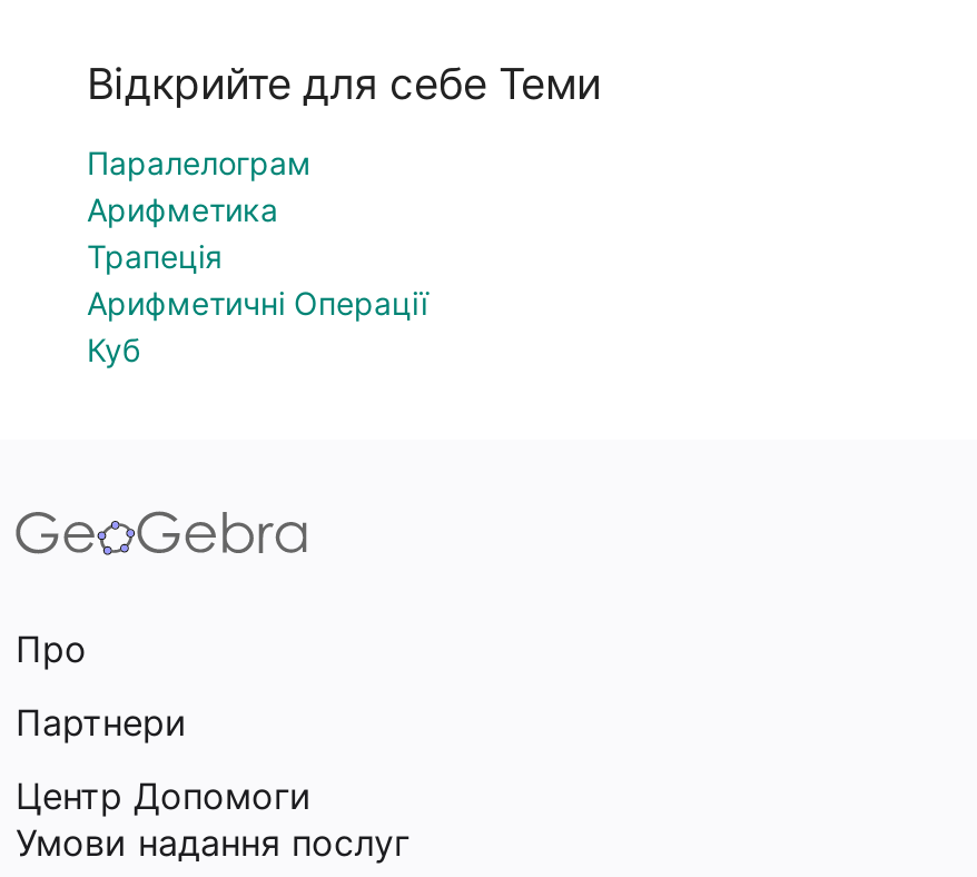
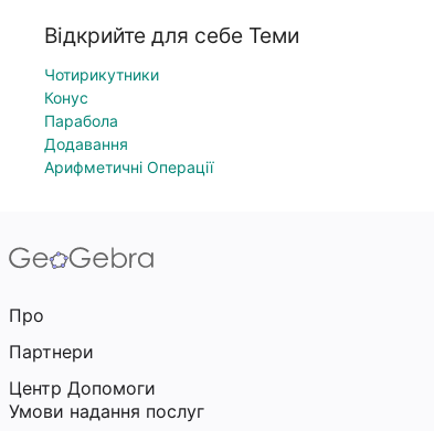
- Паралелограм
- Арифметика
- Трапеція
+ Чотирикутники
+ Конус
+ Парабола
+ Додавання

moved down: Арифметичні Операції

- Куб
